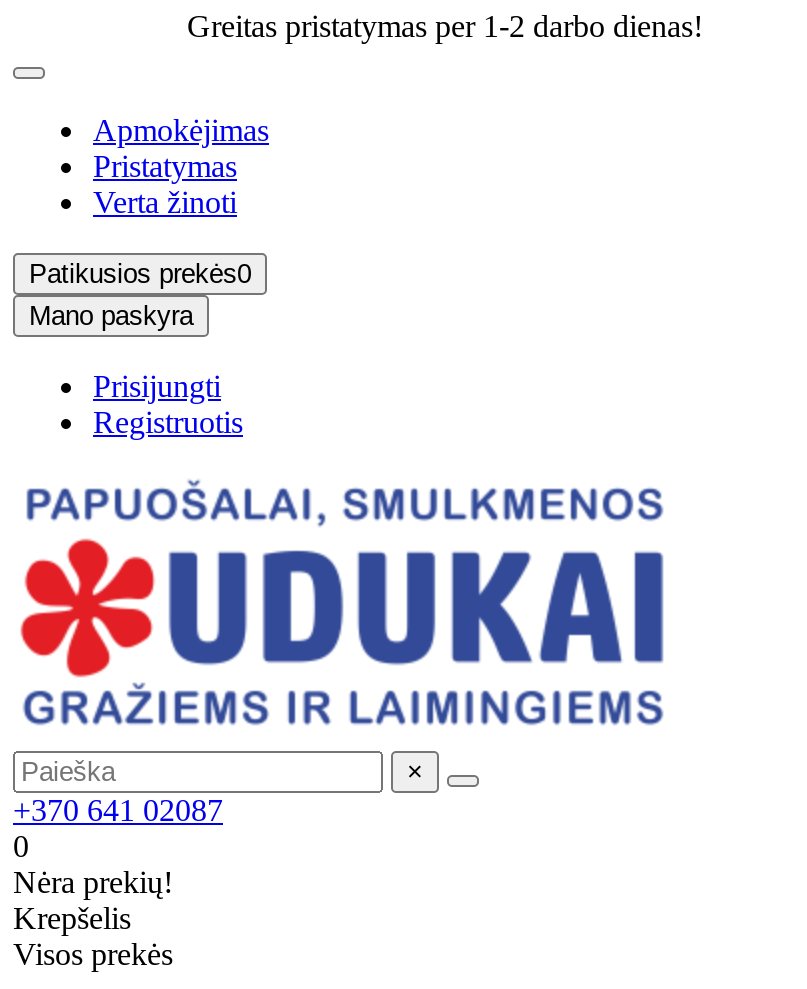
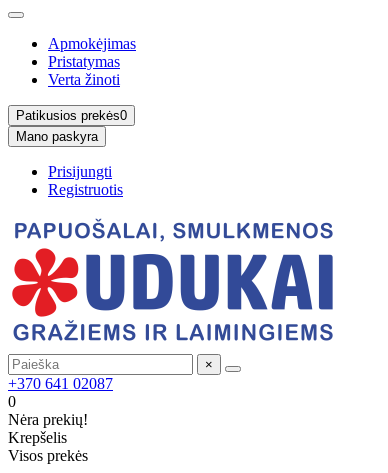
- Greitas pristatymas per 1-2 darbo dienas!
